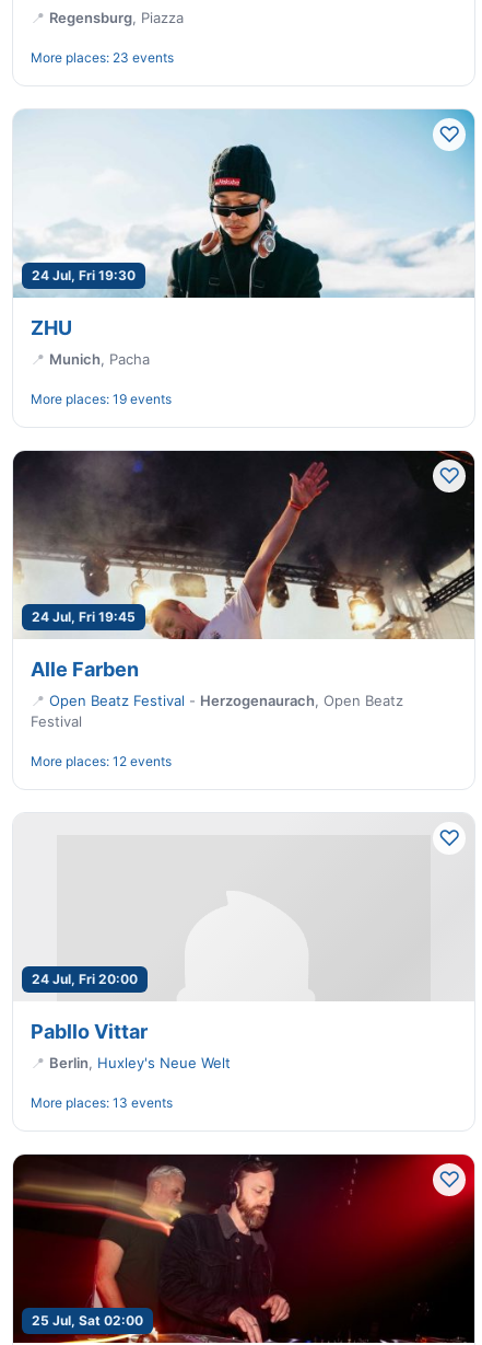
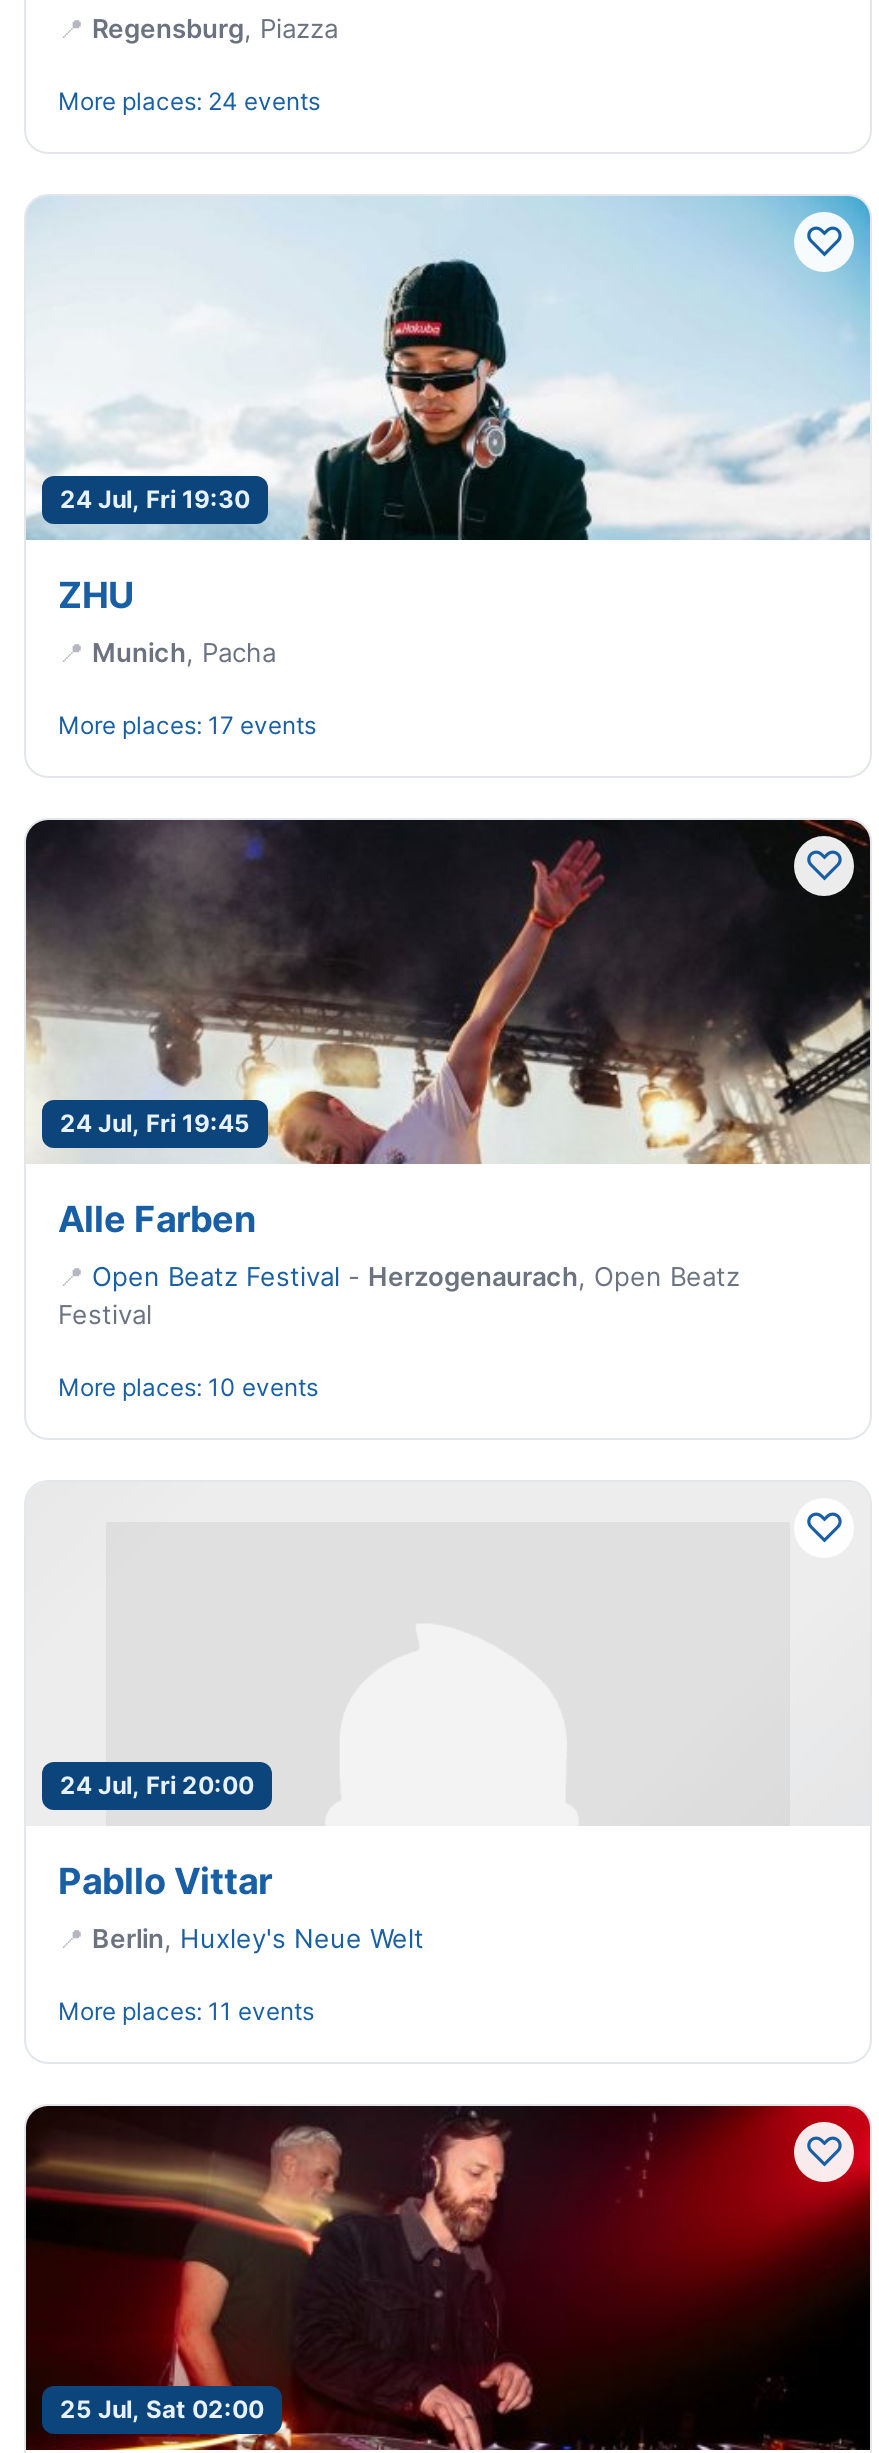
- More places: 23 events
+ More places: 24 events

- More places: 19 events
+ More places: 17 events

- More places: 12 events
+ More places: 10 events

- More places: 13 events
+ More places: 11 events
